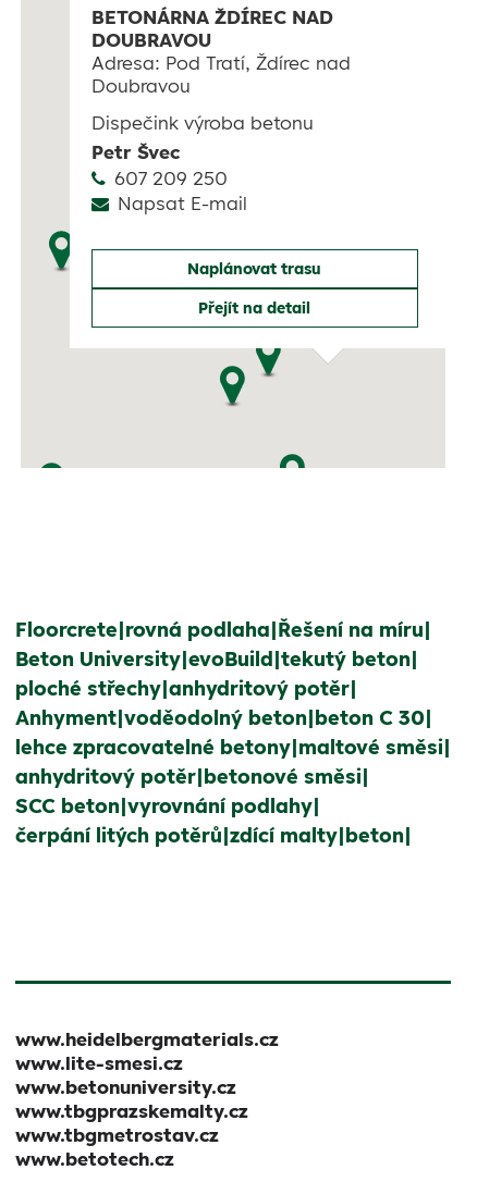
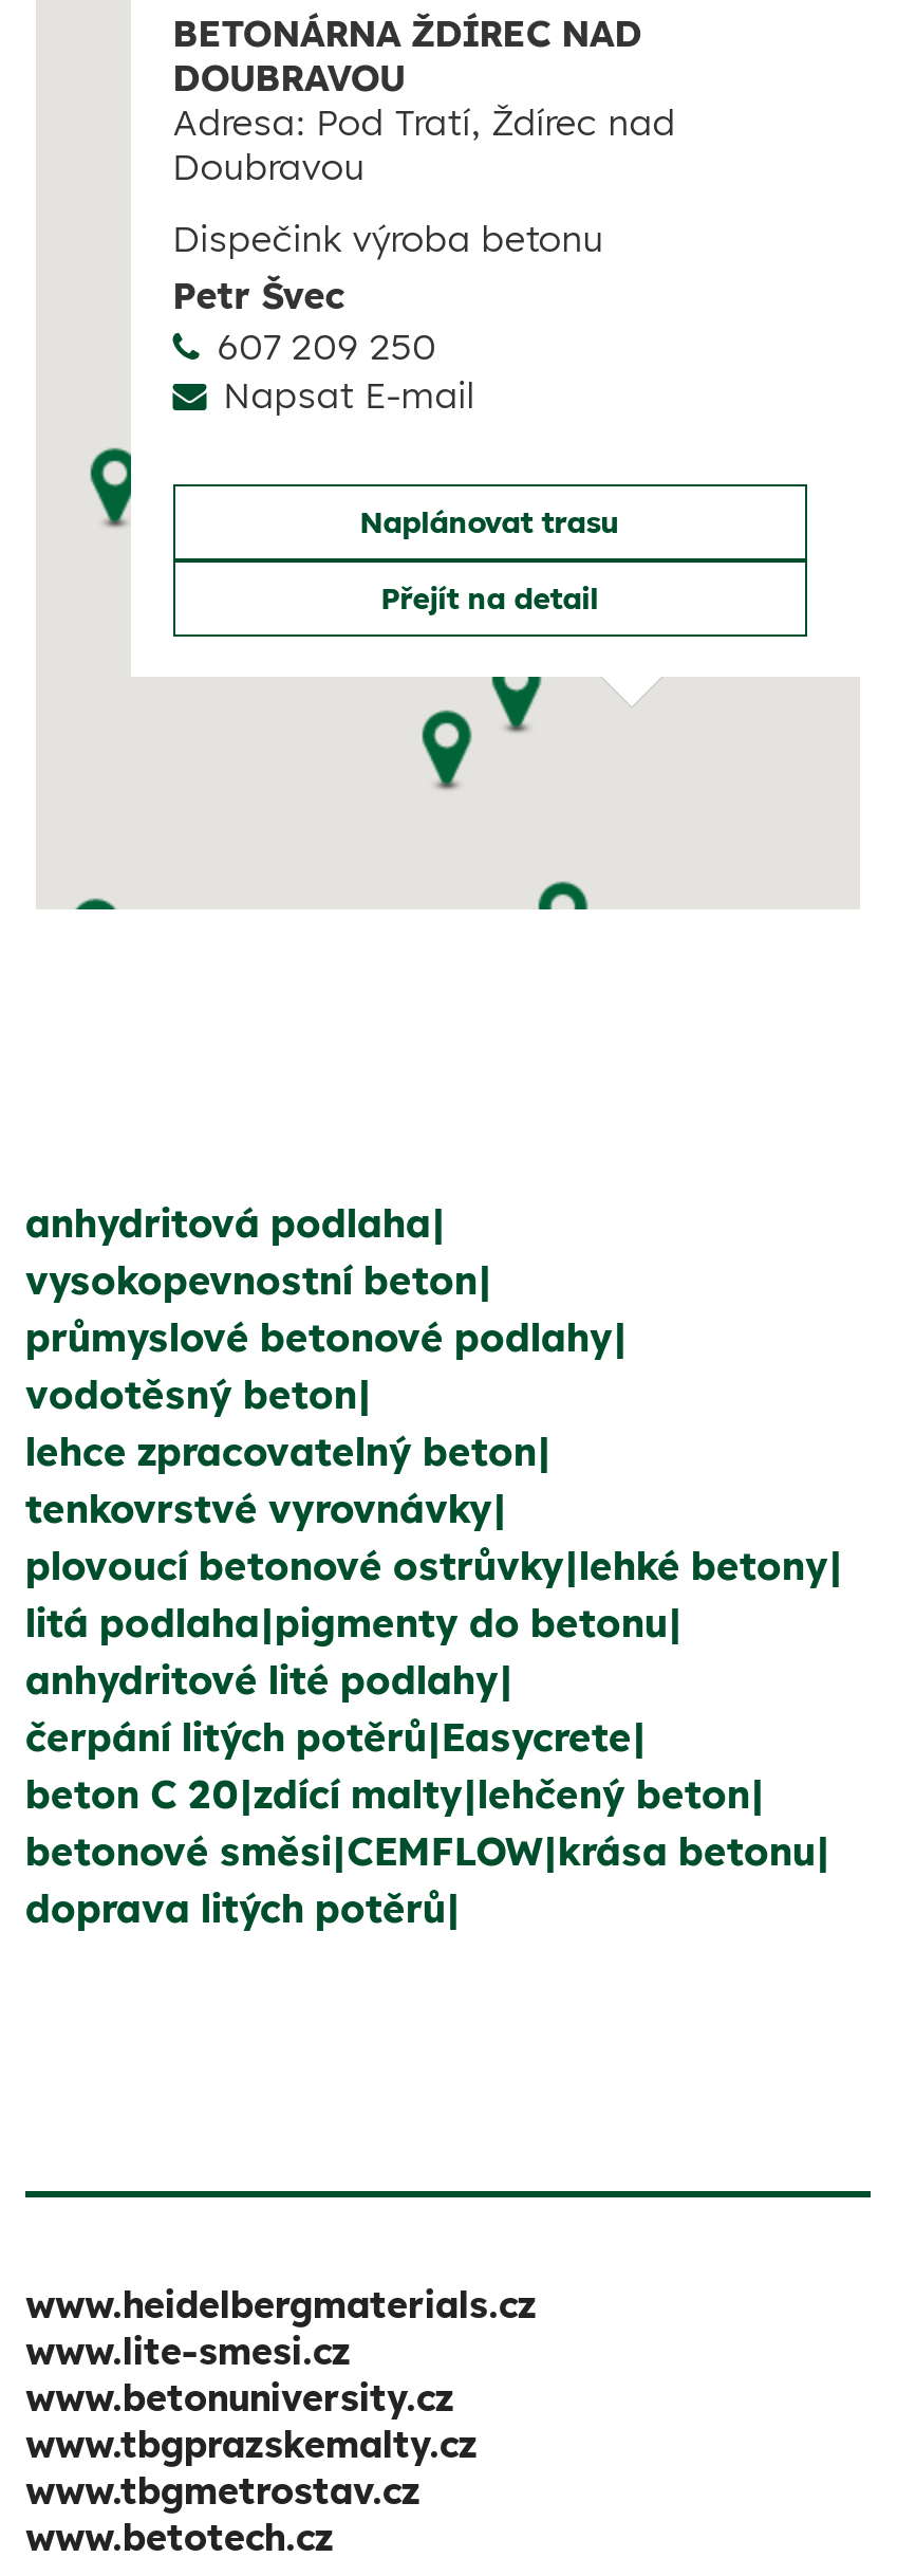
- Floorcrete rovná podlaha Řešení na míru
- Beton University evoBuild tekutý beton
- ploché střechy anhydritový potěr
- Anhyment voděodolný beton beton C 30
- lehce zpracovatelné betony maltové směsi
- anhydritový potěr betonové směsi
- SCC beton vyrovnání podlahy
- čerpání litých potěrů zdící malty beton
+ anhydritová podlaha
+ vysokopevnostní beton
+ průmyslové betonové podlahy
+ vodotěsný beton
+ lehce zpracovatelný beton
+ tenkovrstvé vyrovnávky
+ plovoucí betonové ostrůvky lehké betony
+ litá podlaha pigmenty do betonu
+ anhydritové lité podlahy
+ čerpání litých potěrů Easycrete
+ beton C 20 zdící malty lehčený beton
+ betonové směsi CEMFLOW krása betonu
+ doprava litých potěrů
